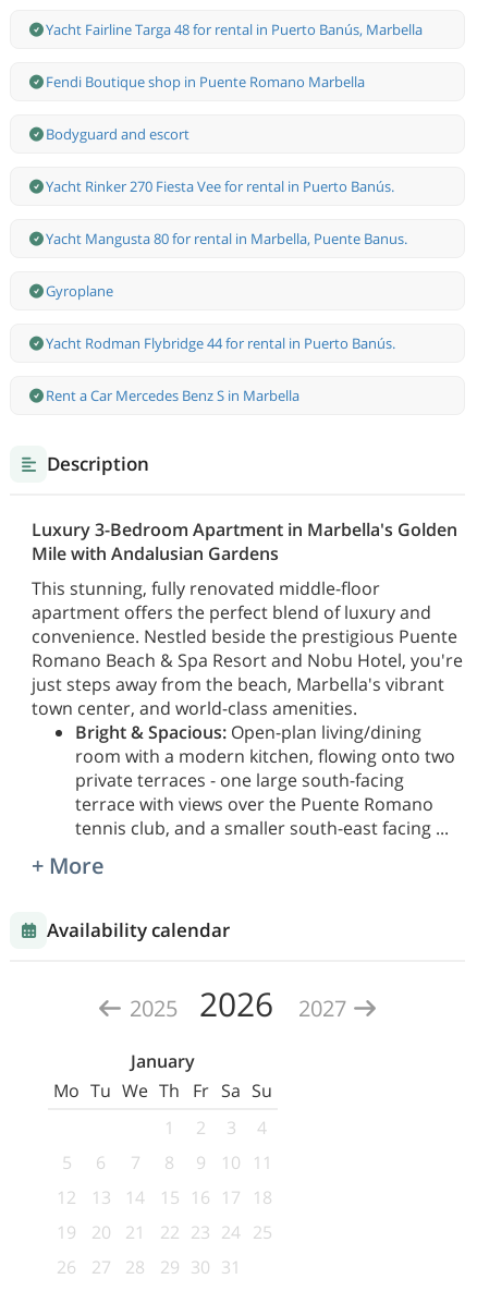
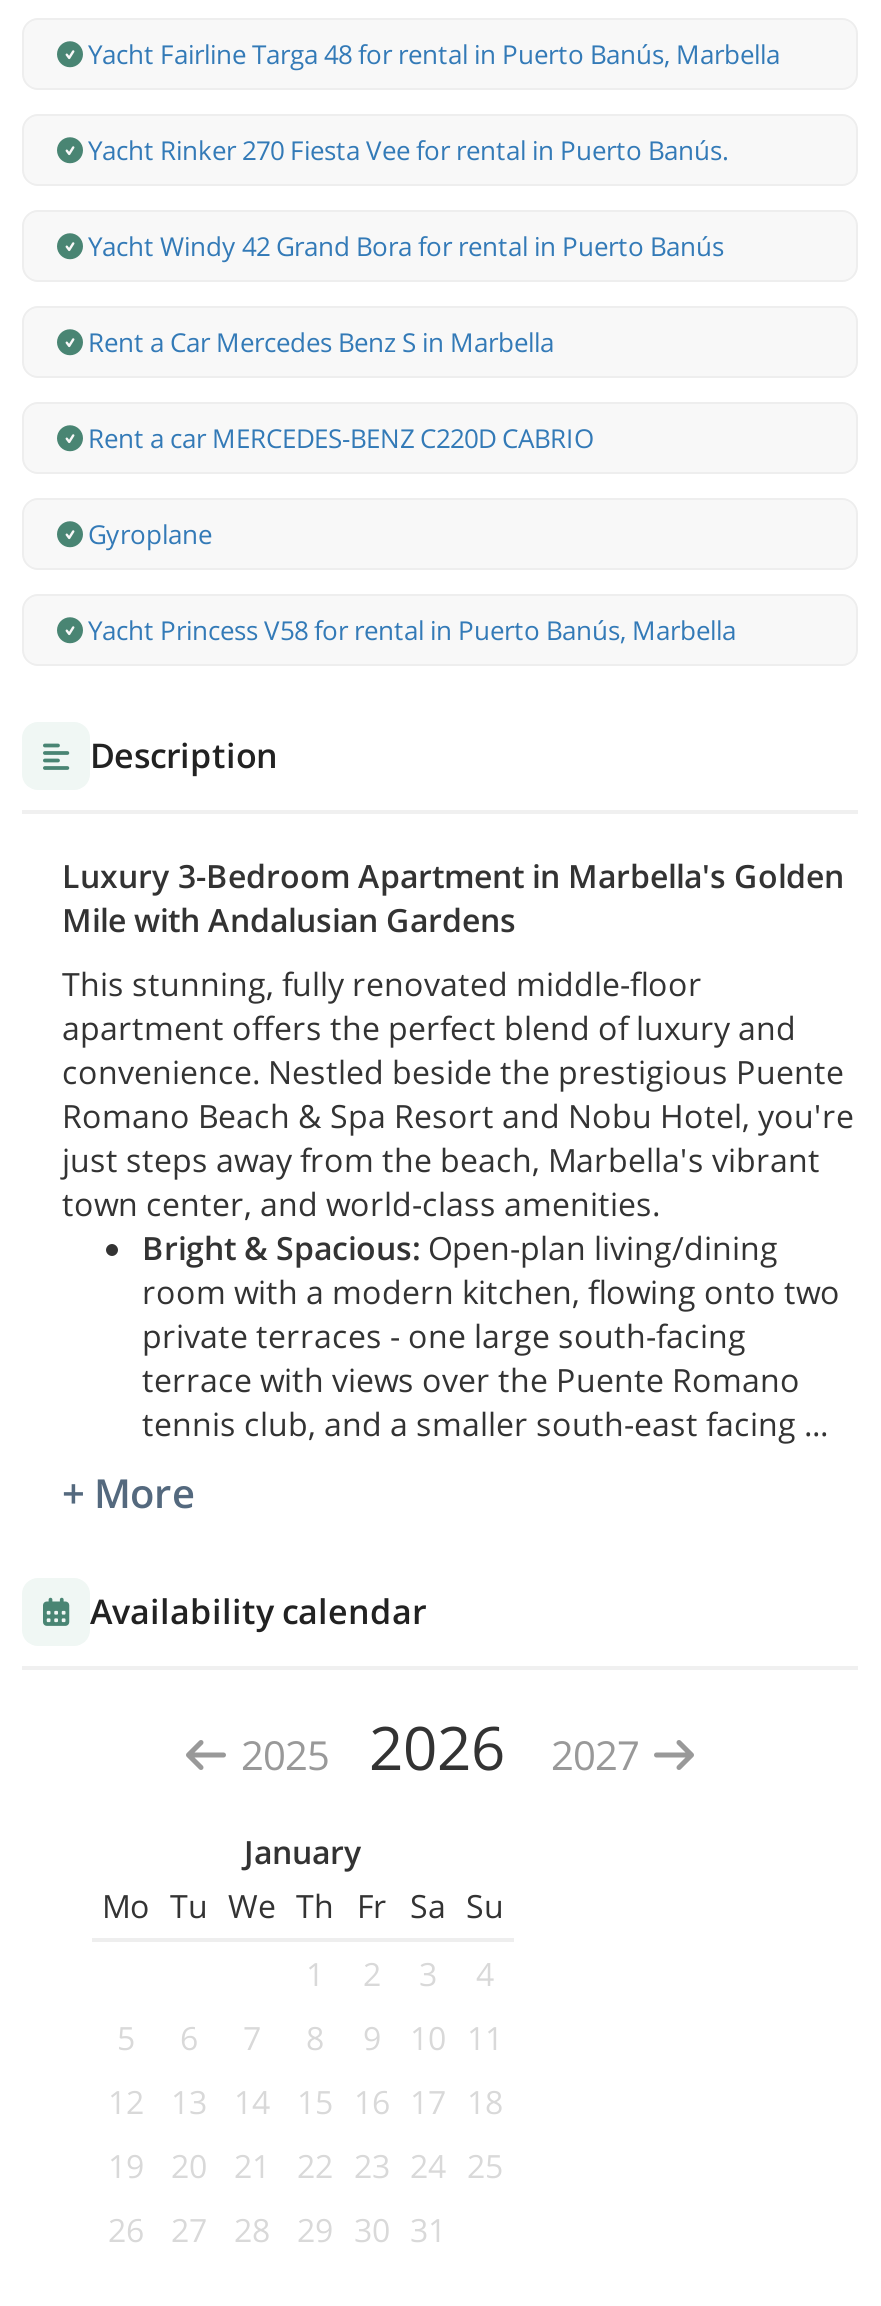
- Fendi Boutique shop in Puente Romano Marbella
- Bodyguard and escort

moved up: Yacht Rinker 270 Fiesta Vee for rental in Puerto Banús.

- Yacht Mangusta 80 for rental in Marbella, Puente Banus.
+ Yacht Windy 42 Grand Bora for rental in Puerto Banús
+ Rent a car MERCEDES-BENZ C220D CABRIO

- Yacht Rodman Flybridge 44 for rental in Puerto Banús.
+ Yacht Princess V58 for rental in Puerto Banús, Marbella

moved up: Rent a Car Mercedes Benz S in Marbella
